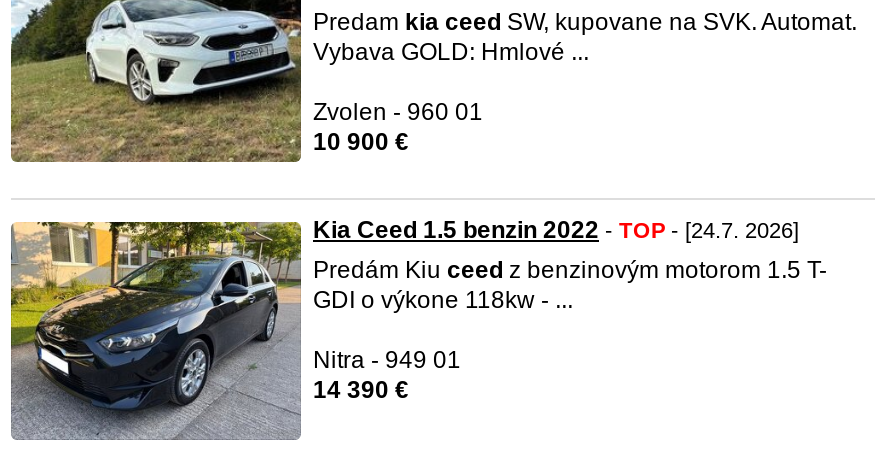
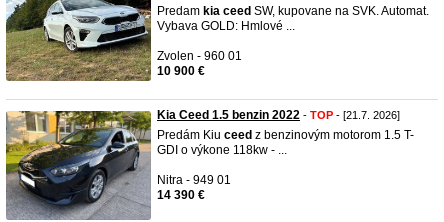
- Kia Ceed 1.5 benzin 2022 - TOP - [24.7. 2026]
+ Kia Ceed 1.5 benzin 2022 - TOP - [21.7. 2026]
